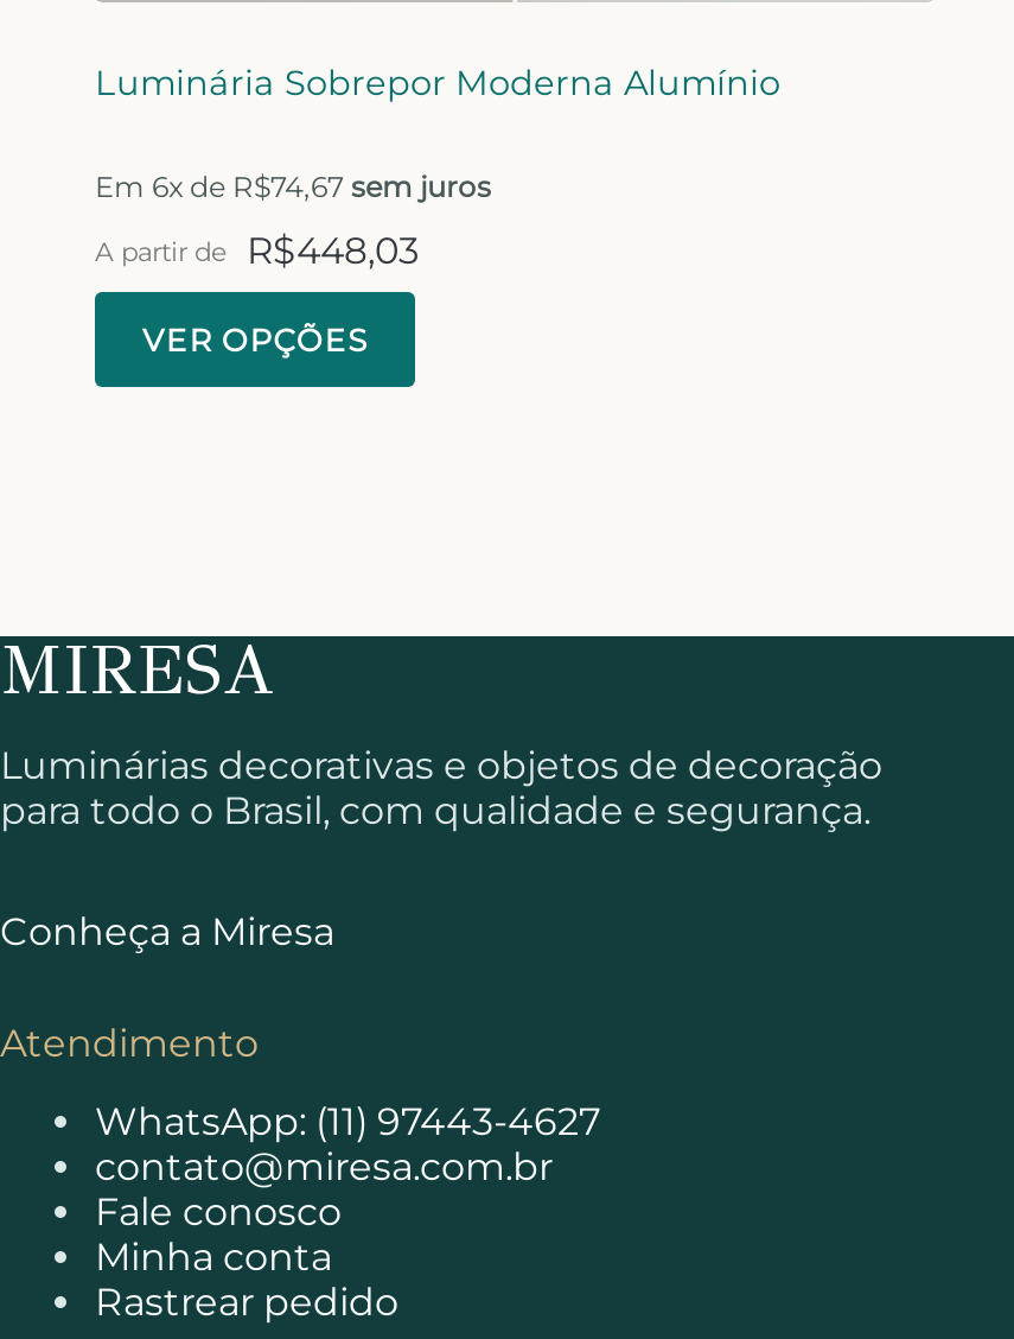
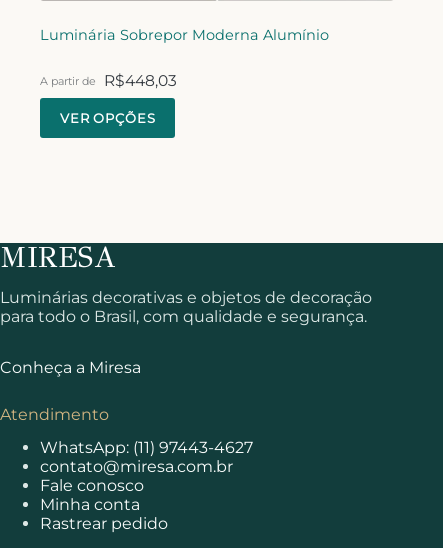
- Em 6x de R$74,67 sem juros
